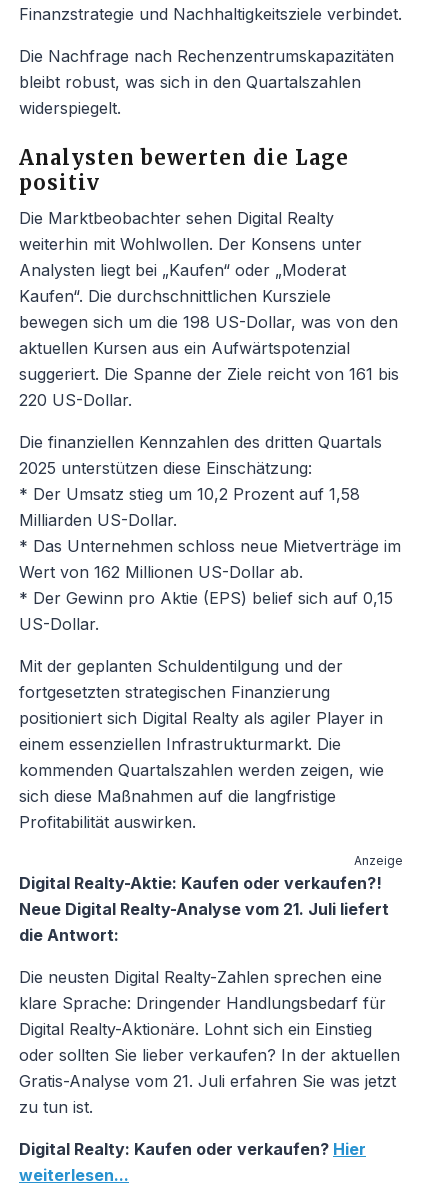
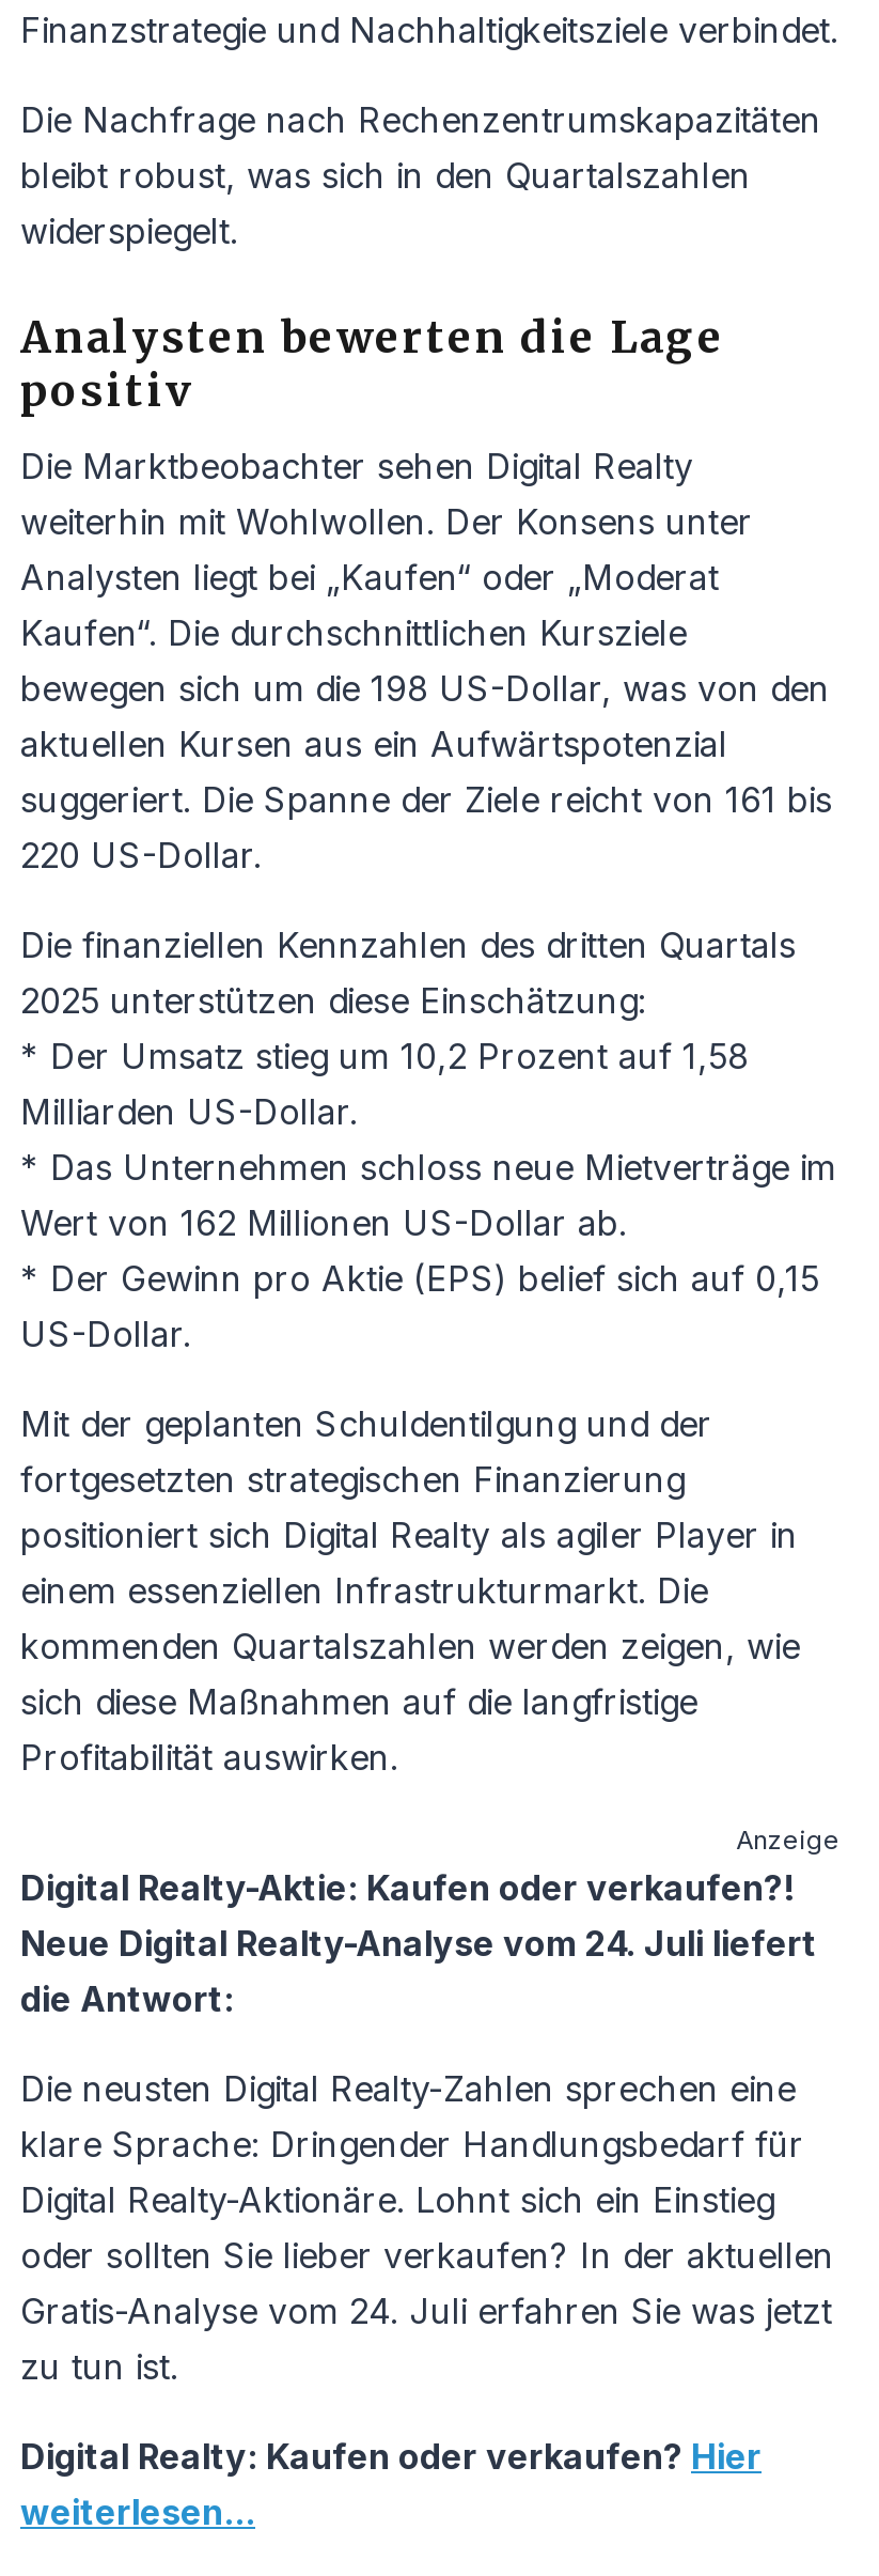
- Neue Digital Realty-Analyse vom 21. Juli liefert
+ Neue Digital Realty-Analyse vom 24. Juli liefert

- Gratis-Analyse vom 21. Juli erfahren Sie was jetzt
+ Gratis-Analyse vom 24. Juli erfahren Sie was jetzt
